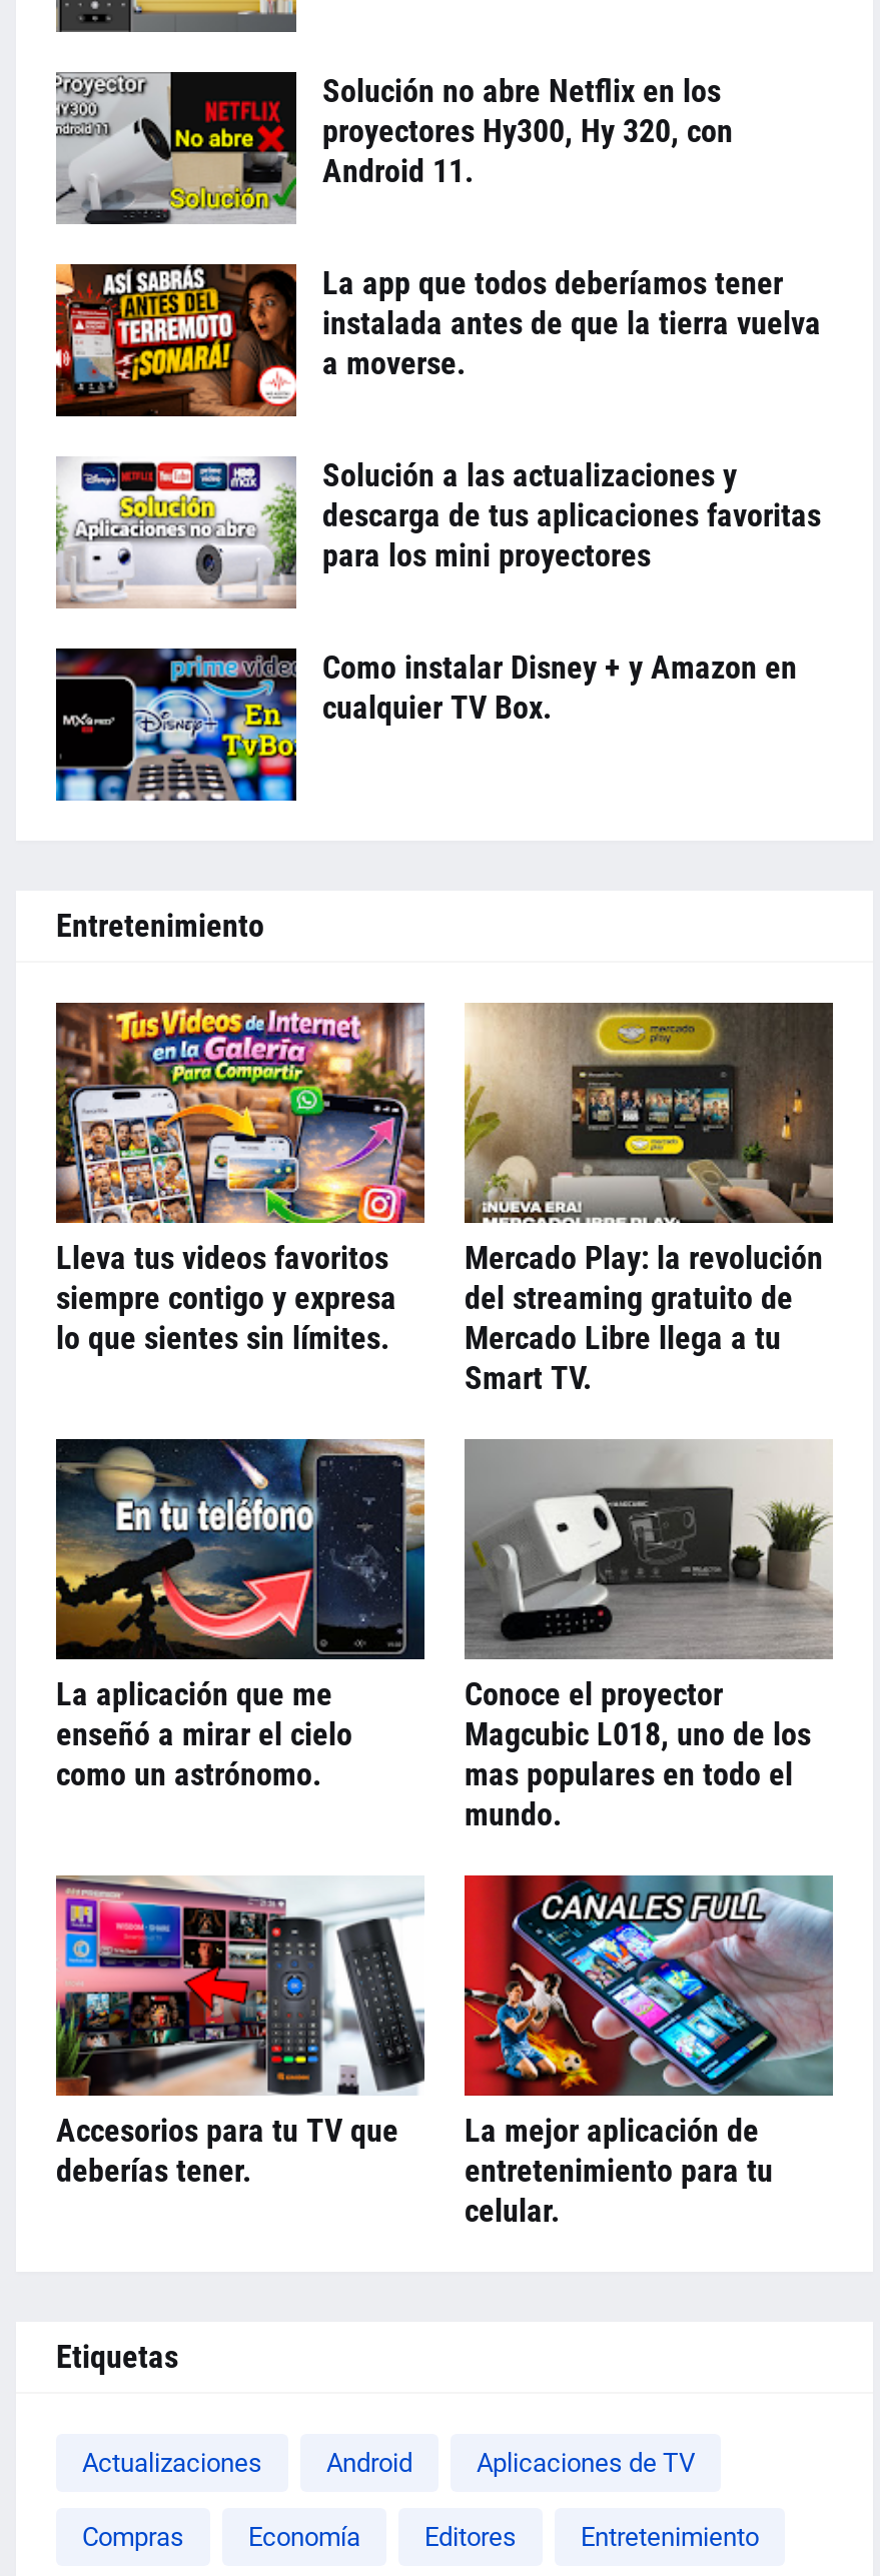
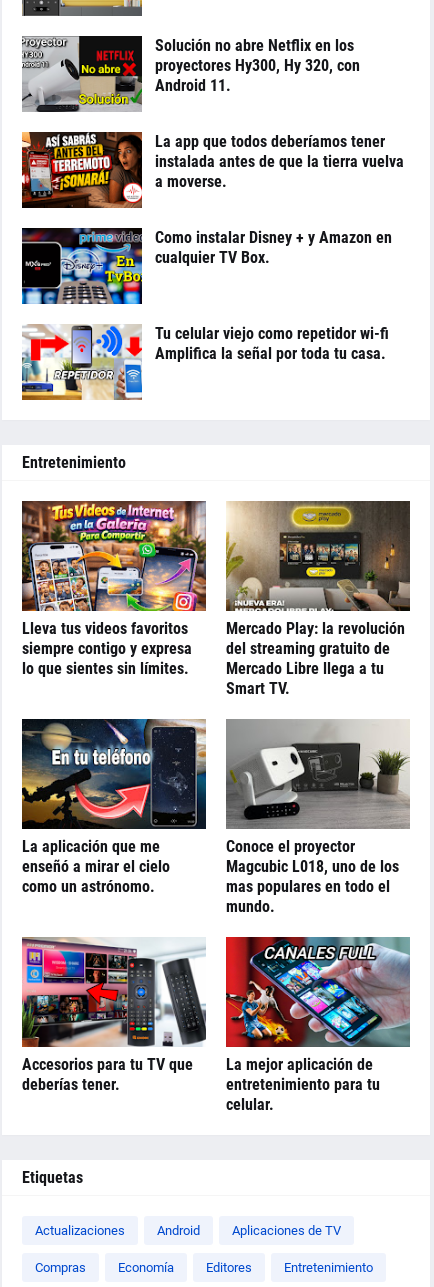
- [image]
- Solución a las actualizaciones y
- descarga de tus aplicaciones favoritas
- para los mini proyectores

moved up: [image] | Como instalar Disney + y Amazon en | cualquier TV Box.

+ [image]
+ Tu celular viejo como repetidor wi-fi
+ Amplifica la señal por toda tu casa.
